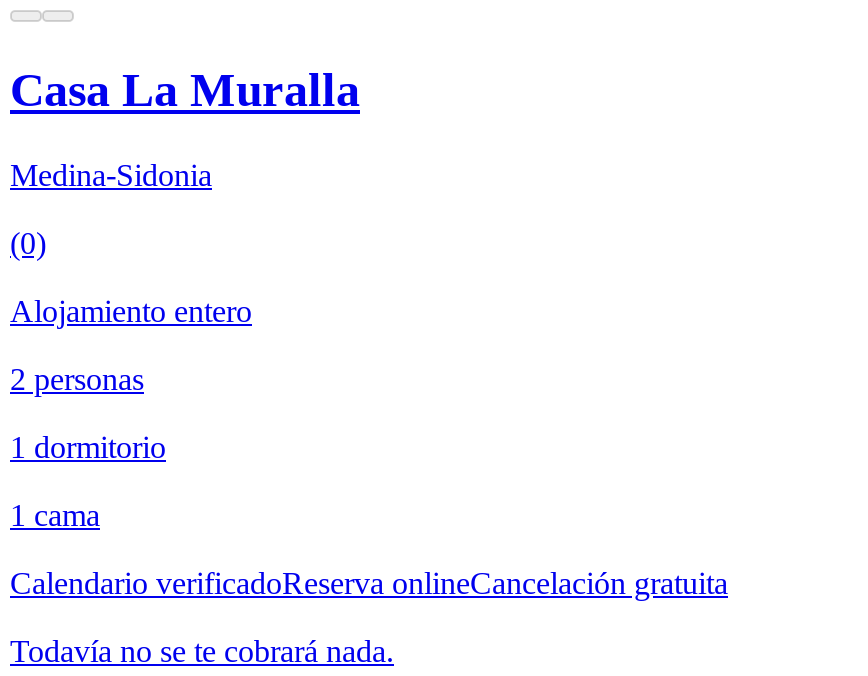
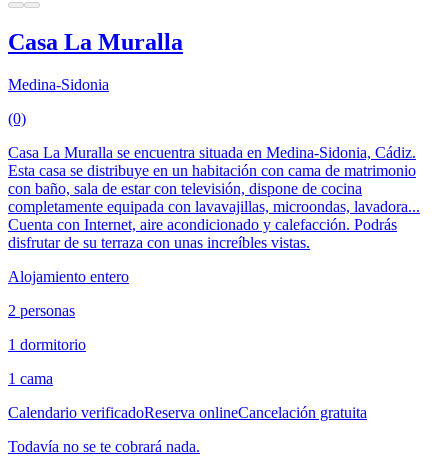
+ Casa La Muralla se encuentra situada en Medina-Sidonia, Cádiz.
+ Esta casa se distribuye en un habitación con cama de matrimonio
+ con baño, sala de estar con televisión, dispone de cocina
+ completamente equipada con lavavajillas, microondas, lavadora...
+ Cuenta con Internet, aire acondicionado y calefacción. Podrás
+ disfrutar de su terraza con unas increíbles vistas.
